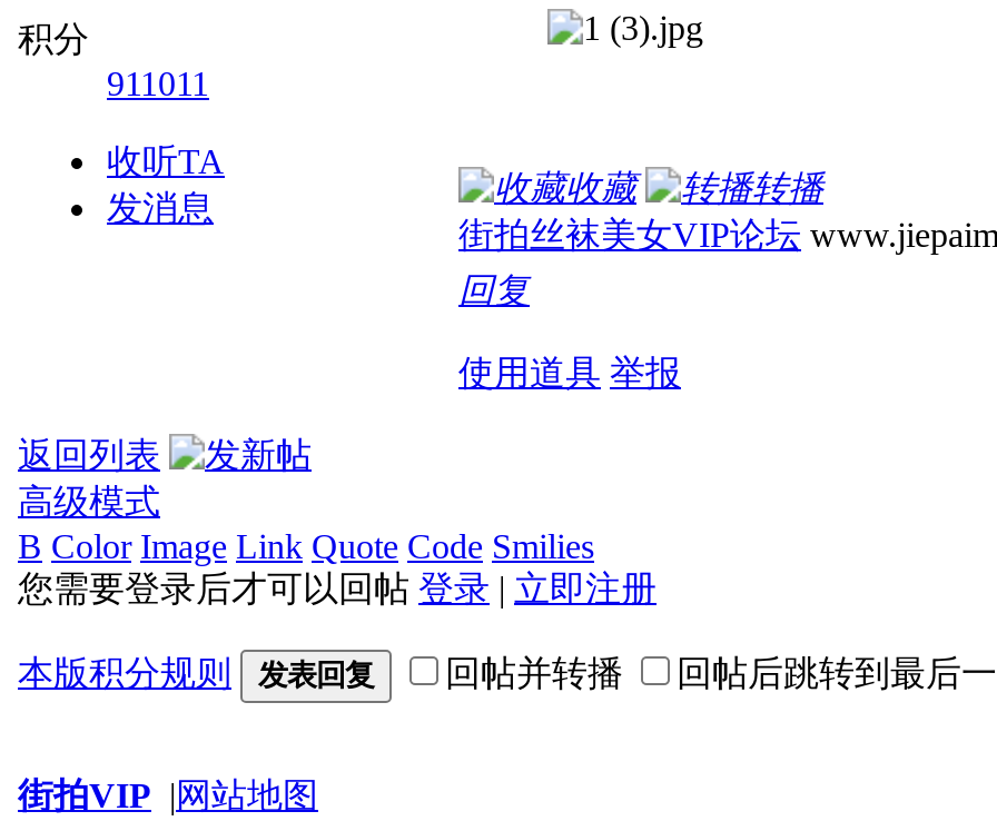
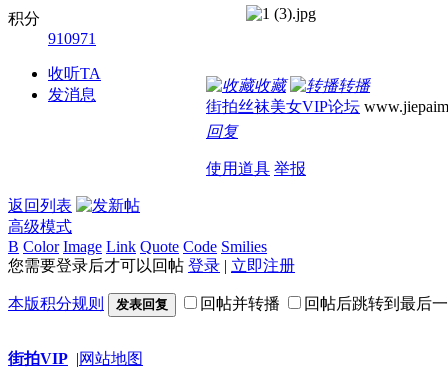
- 911011
+ 910971
